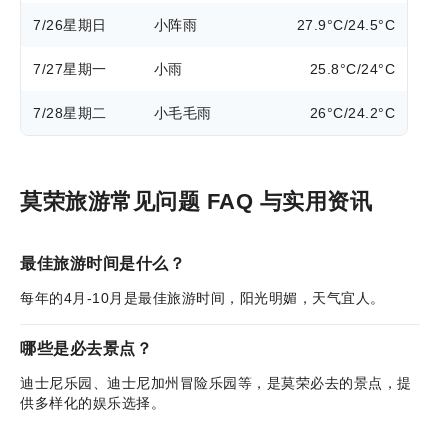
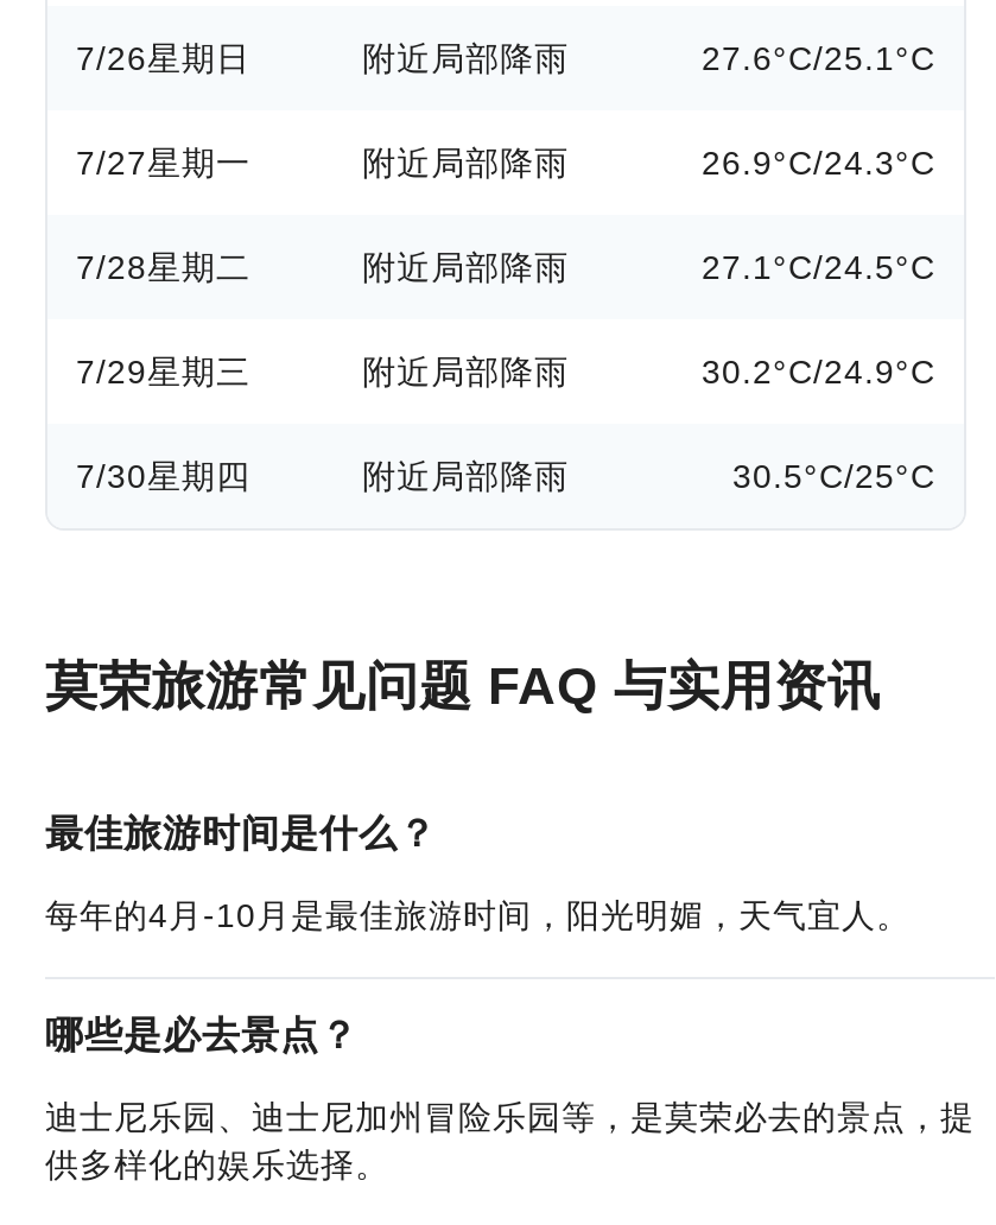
- 小阵雨
- 27.9°C/24.5°C
+ 附近局部降雨
+ 27.6°C/25.1°C

- 小雨
- 25.8°C/24°C
+ 附近局部降雨
+ 26.9°C/24.3°C

- 小毛毛雨
- 26°C/24.2°C
+ 附近局部降雨
+ 27.1°C/24.5°C
+ 7/29星期三
+ 附近局部降雨
+ 30.2°C/24.9°C
+ 7/30星期四
+ 附近局部降雨
+ 30.5°C/25°C
